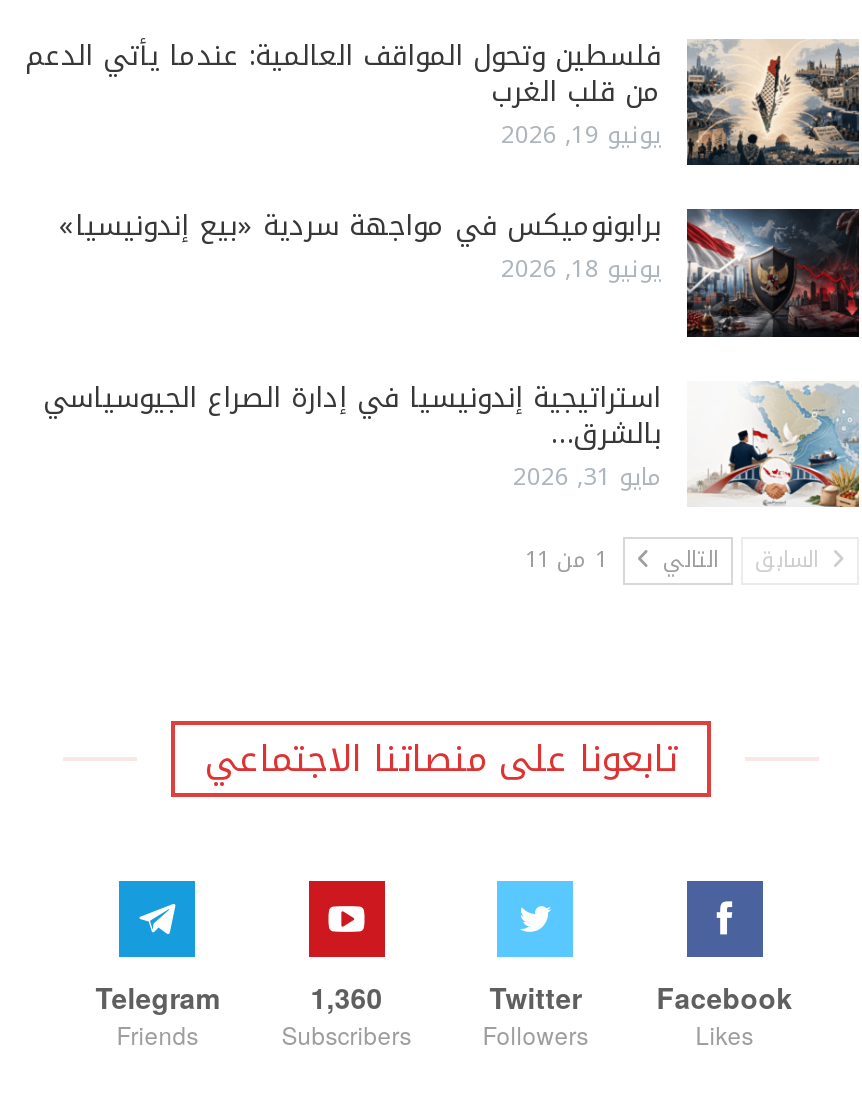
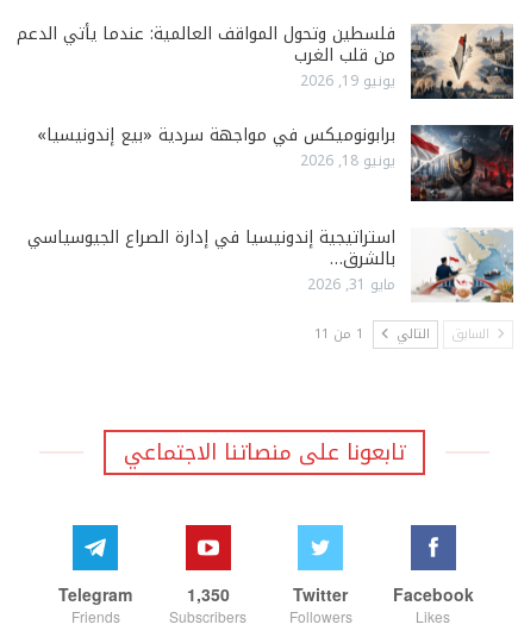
- 1,360
+ 1,350
